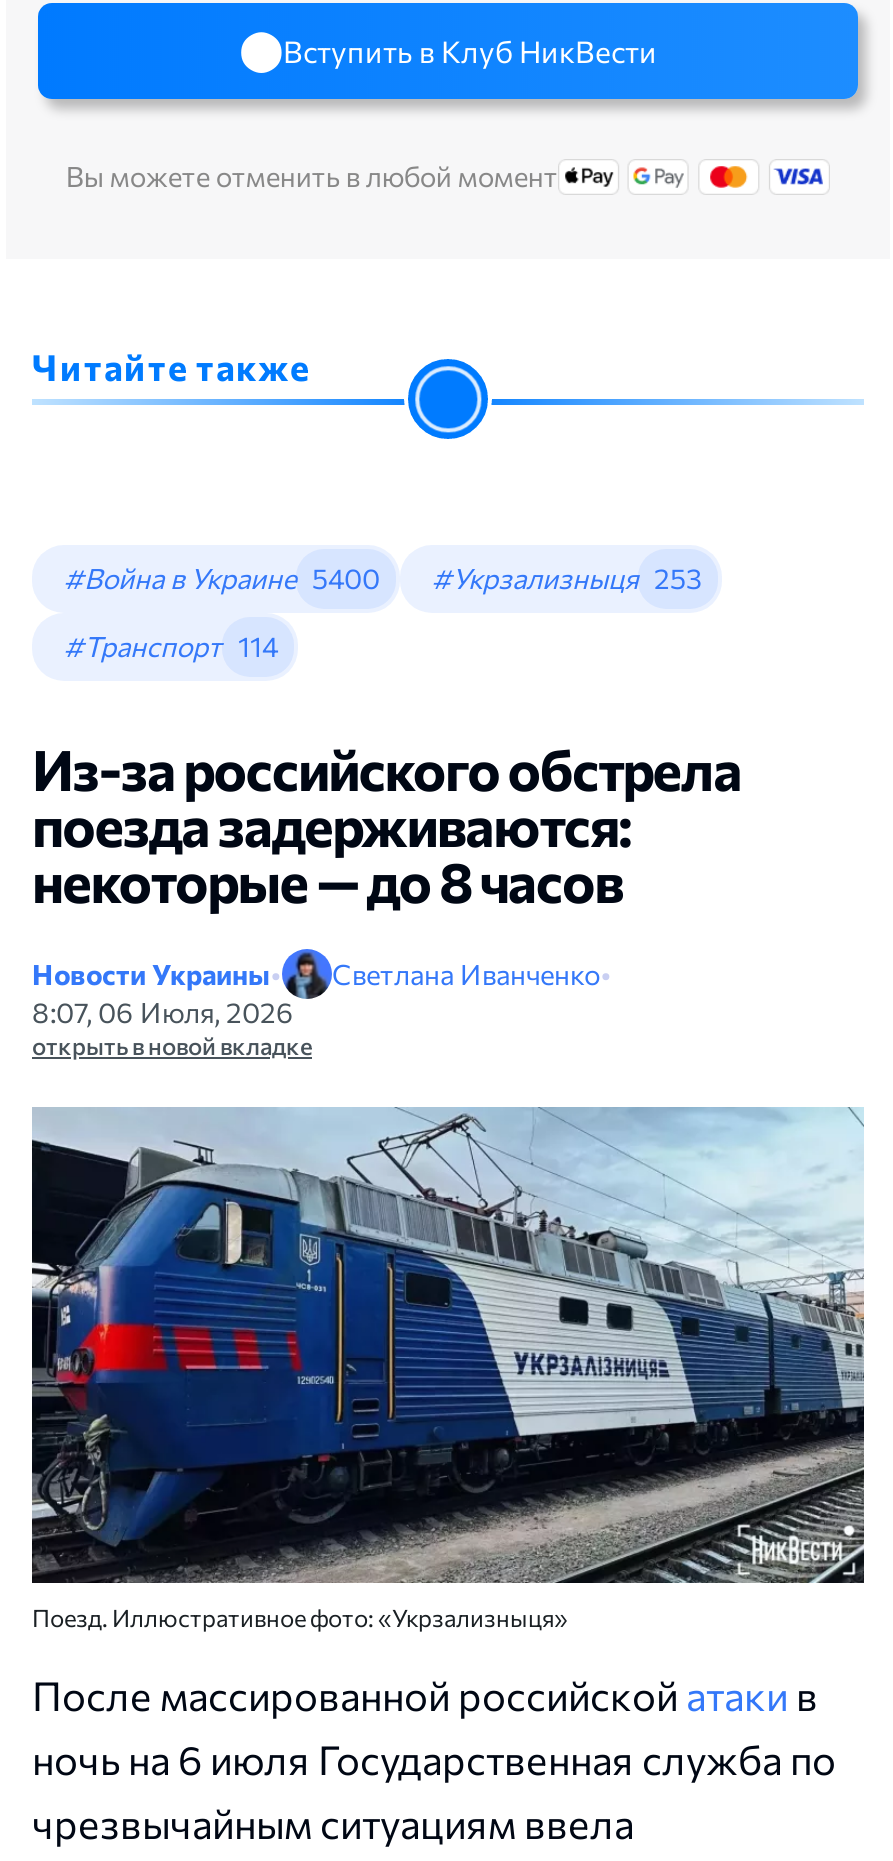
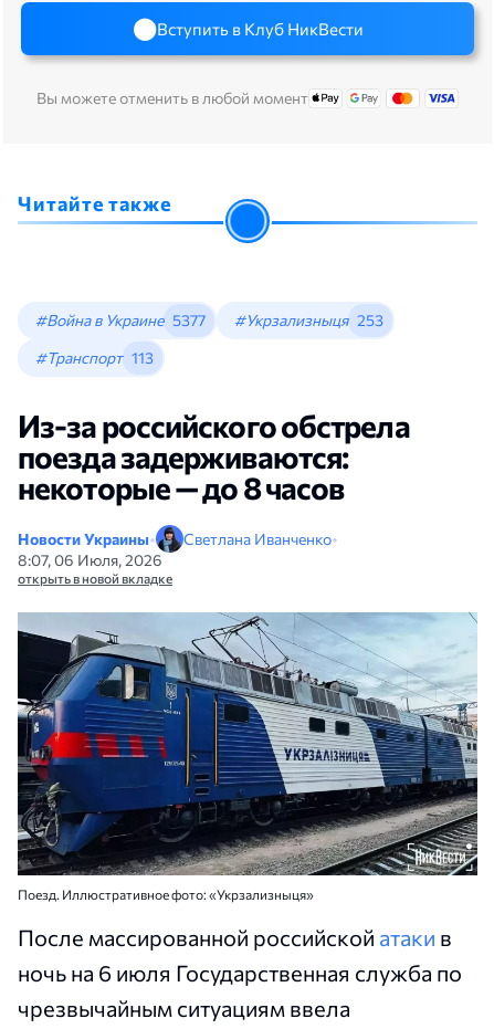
- #Война в Украине 5400
+ #Война в Украине 5377

- #Транспорт 114
+ #Транспорт 113
